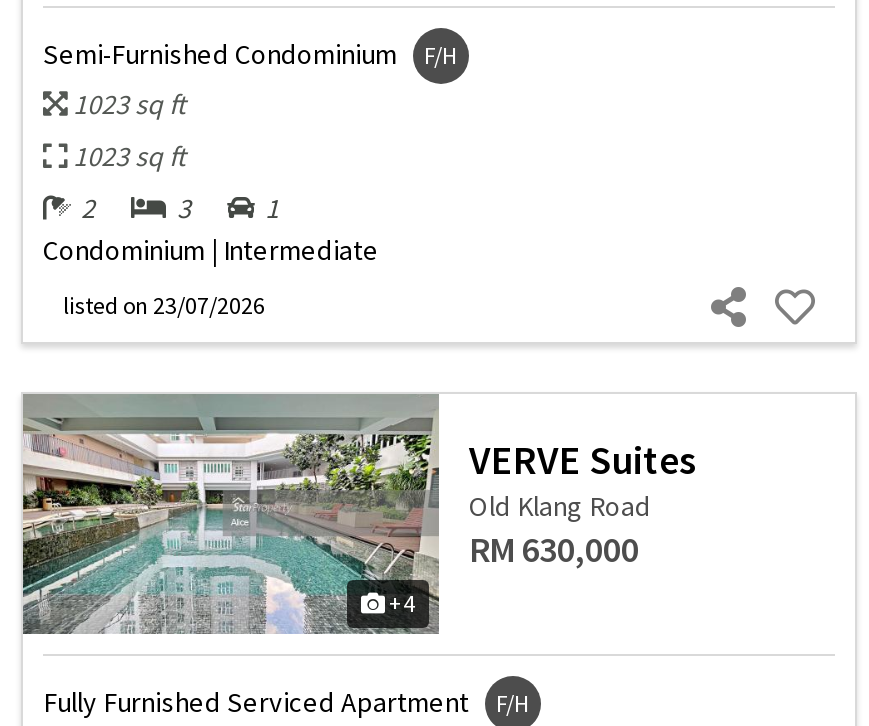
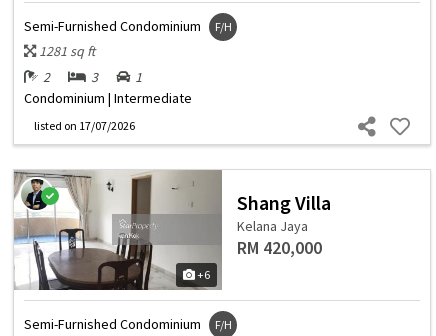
- 1023 sq ft
- 1023 sq ft
+ 1281 sq ft

- listed on 23/07/2026
+ listed on 17/07/2026

- [image]
- +4
+ [image]
+ +6

- VERVE Suites
- Old Klang Road
- RM 630,000
+ Shang Villa
+ Kelana Jaya
+ RM 420,000

- Fully Furnished Serviced Apartment
+ Semi-Furnished Condominium
